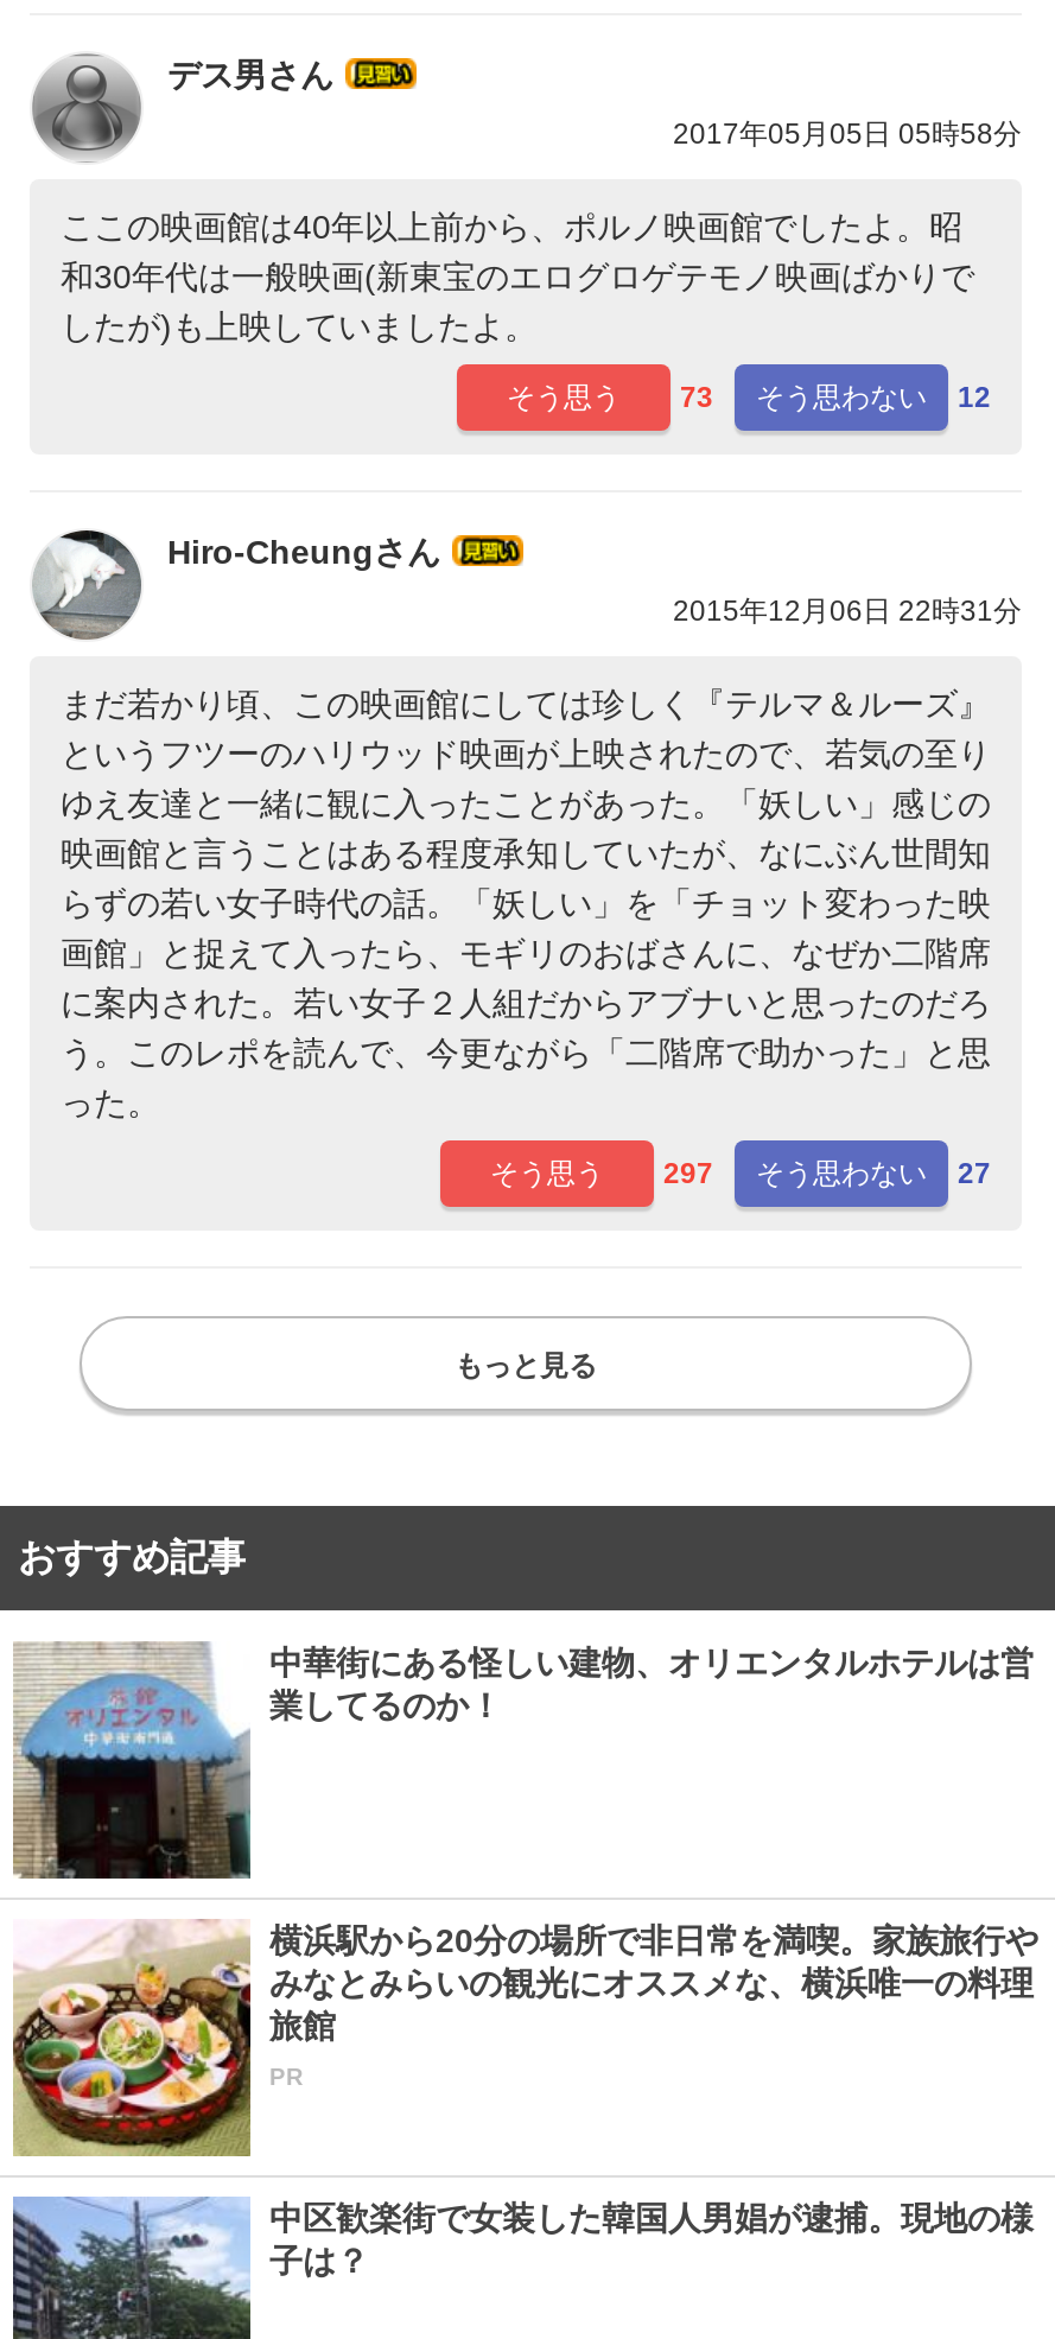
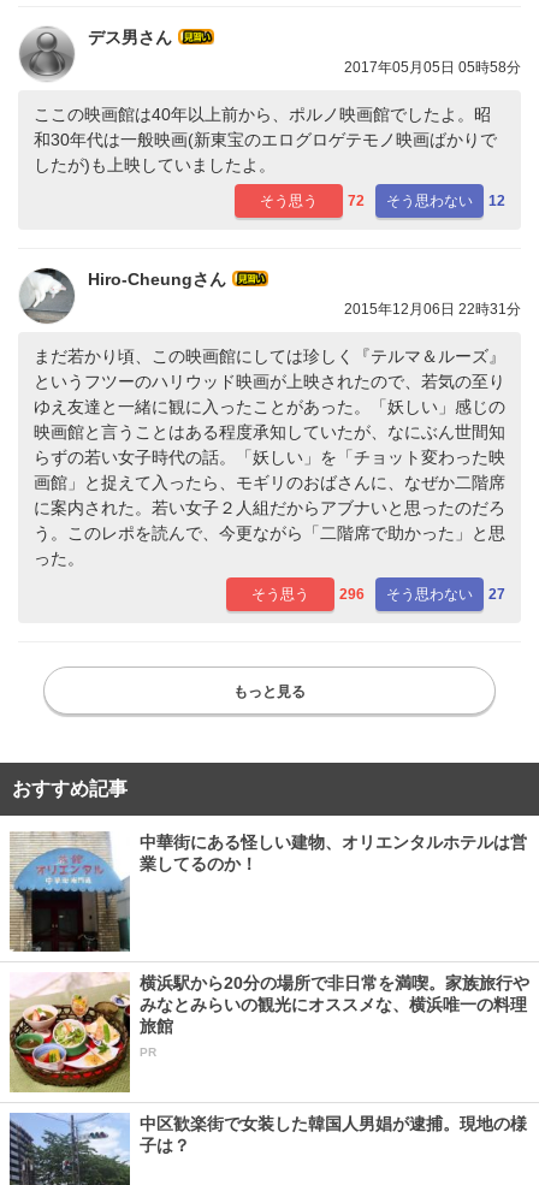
- そう思う 73 そう思わない 12
+ そう思う 72 そう思わない 12

- そう思う 297 そう思わない 27
+ そう思う 296 そう思わない 27
